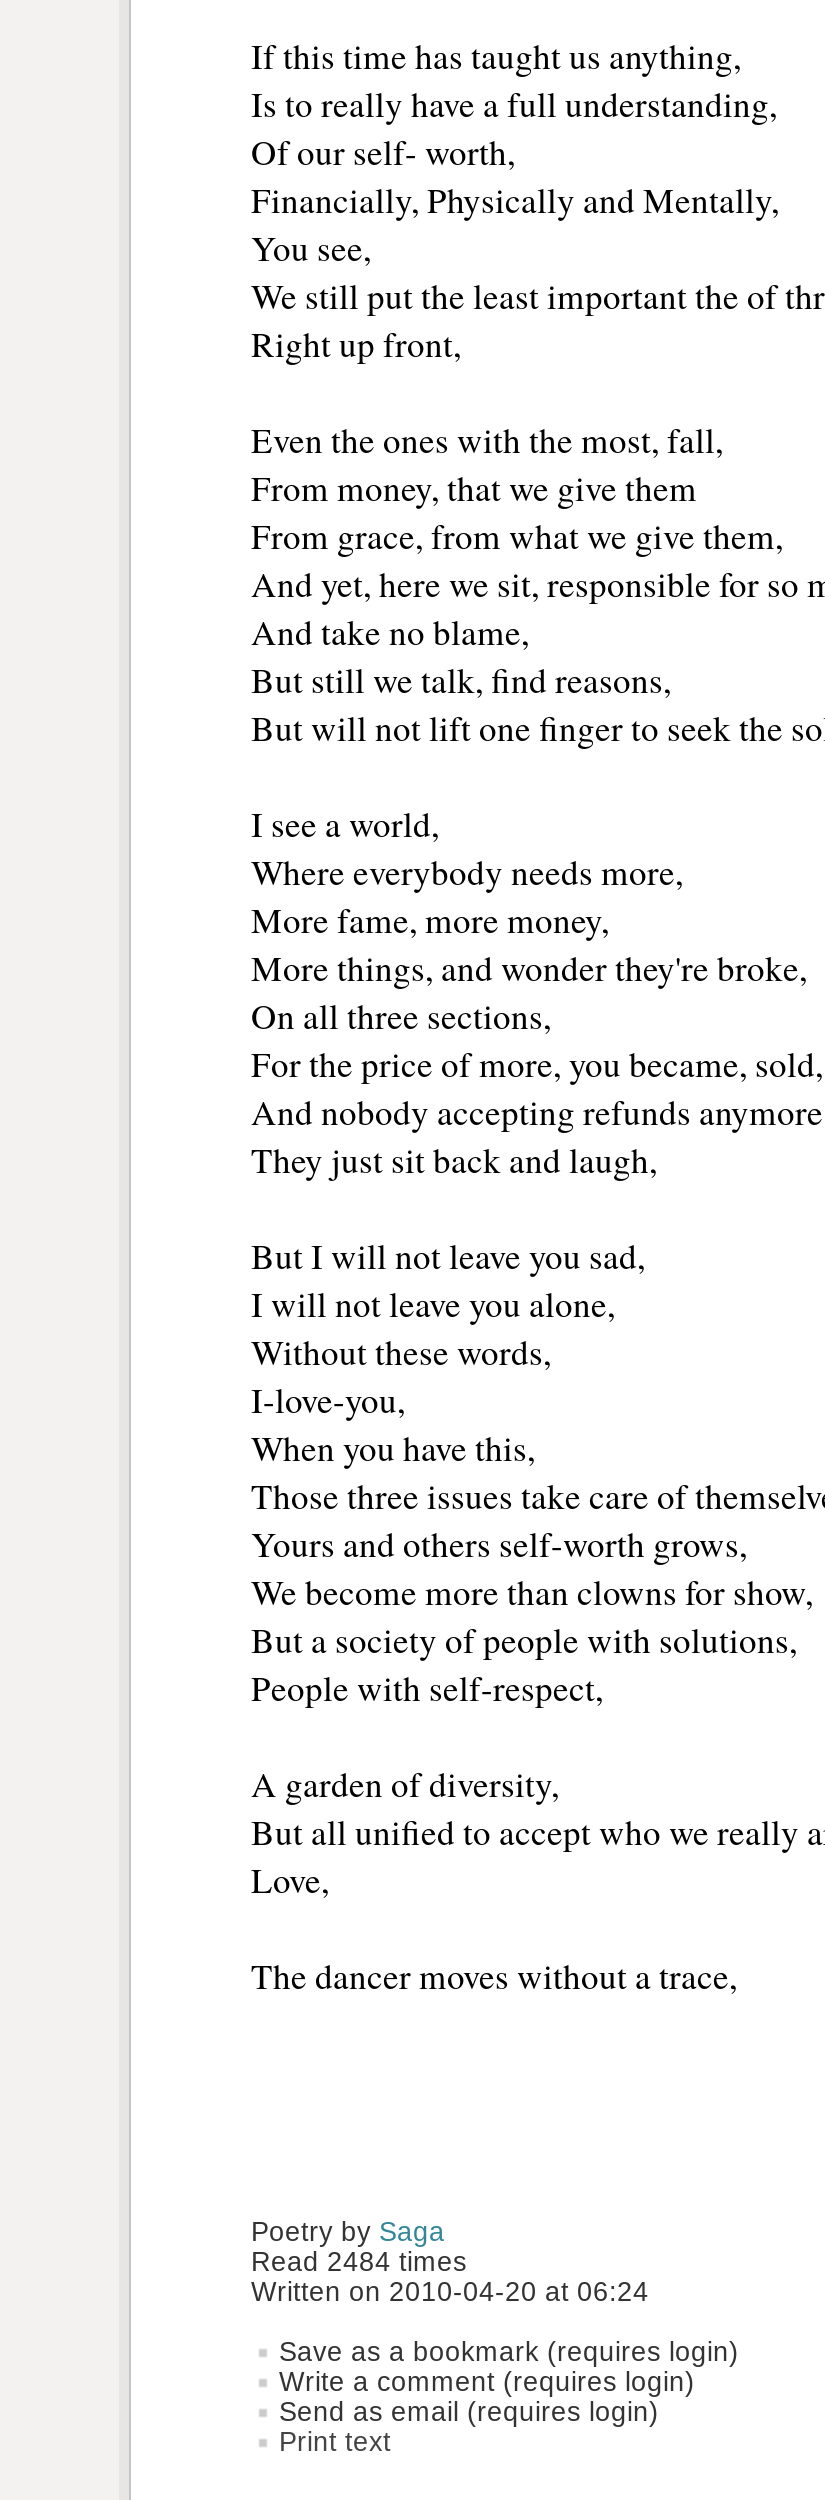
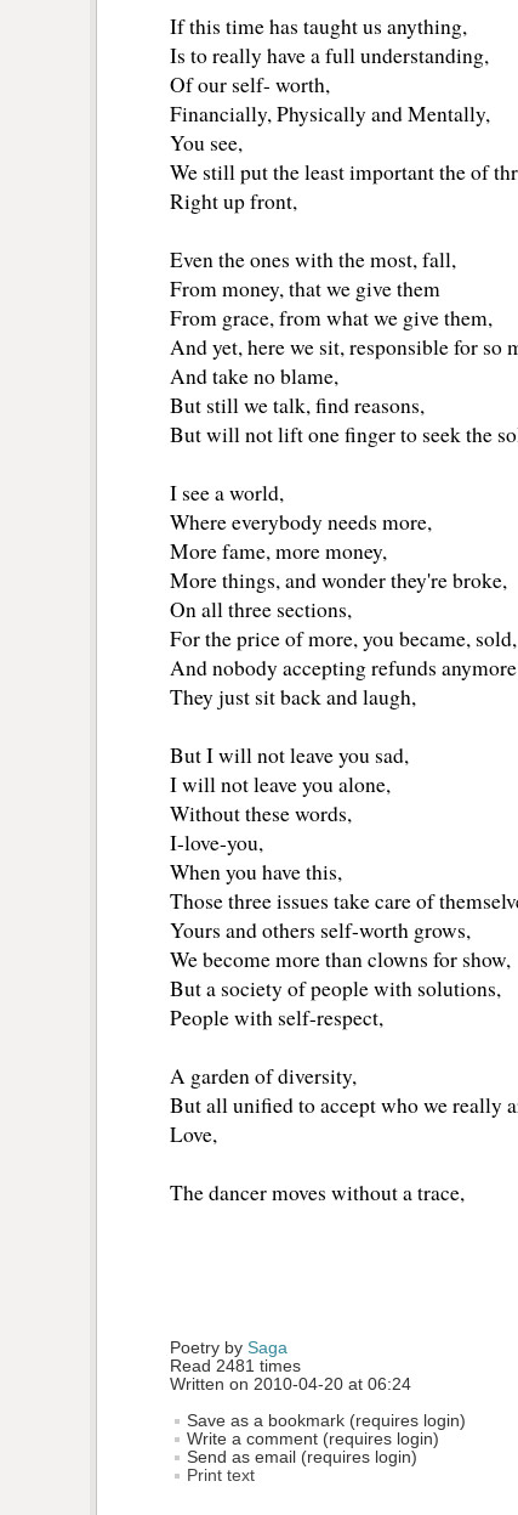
- Read 2484 times
+ Read 2481 times
